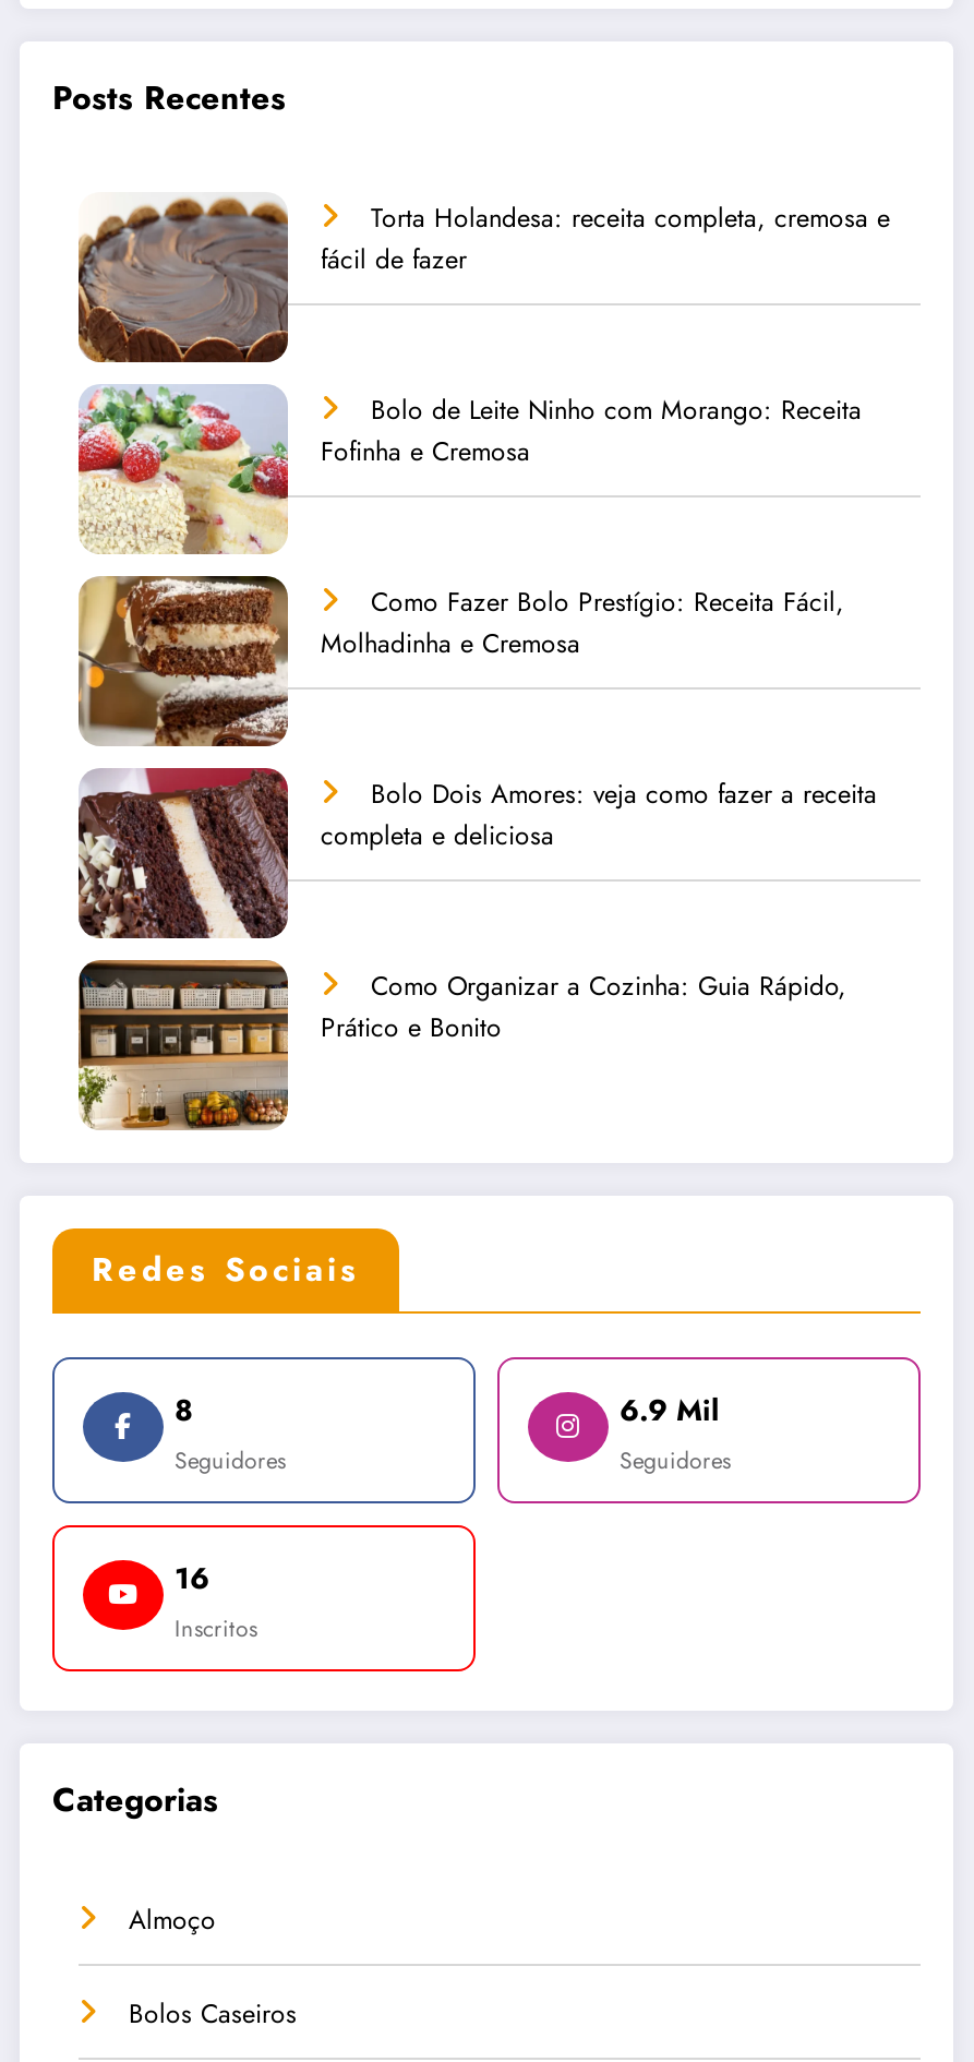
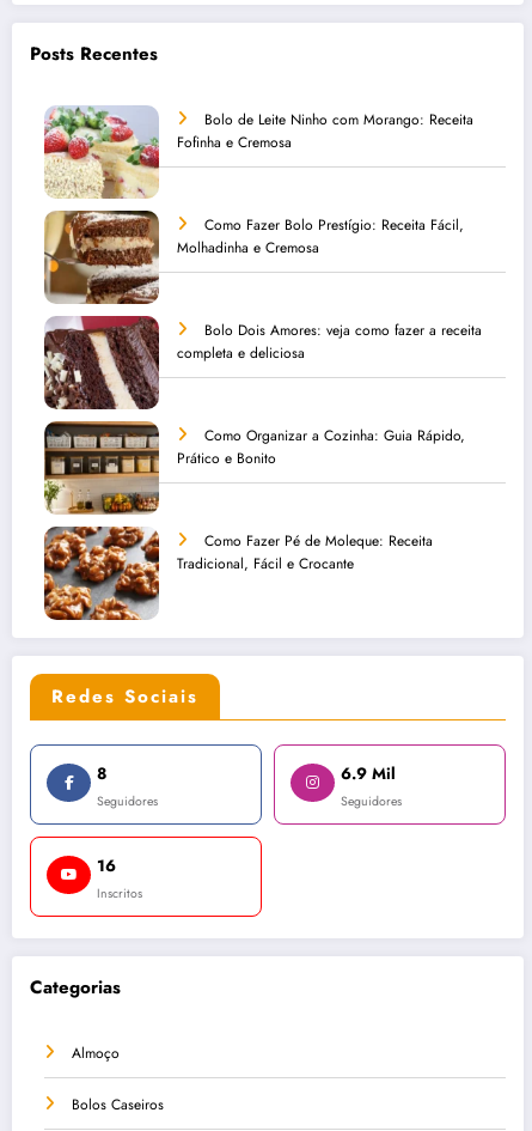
- [image]
- Torta Holandesa: receita completa, cremosa e
- fácil de fazer

moved up: [image] | Bolo de Leite Ninho com Morango: Receita | Fofinha e Cremosa | ... | Como Organizar a Cozinha: Guia Rápido, | Prático e Bonito

+ [image]
+ Como Fazer Pé de Moleque: Receita
+ Tradicional, Fácil e Crocante
